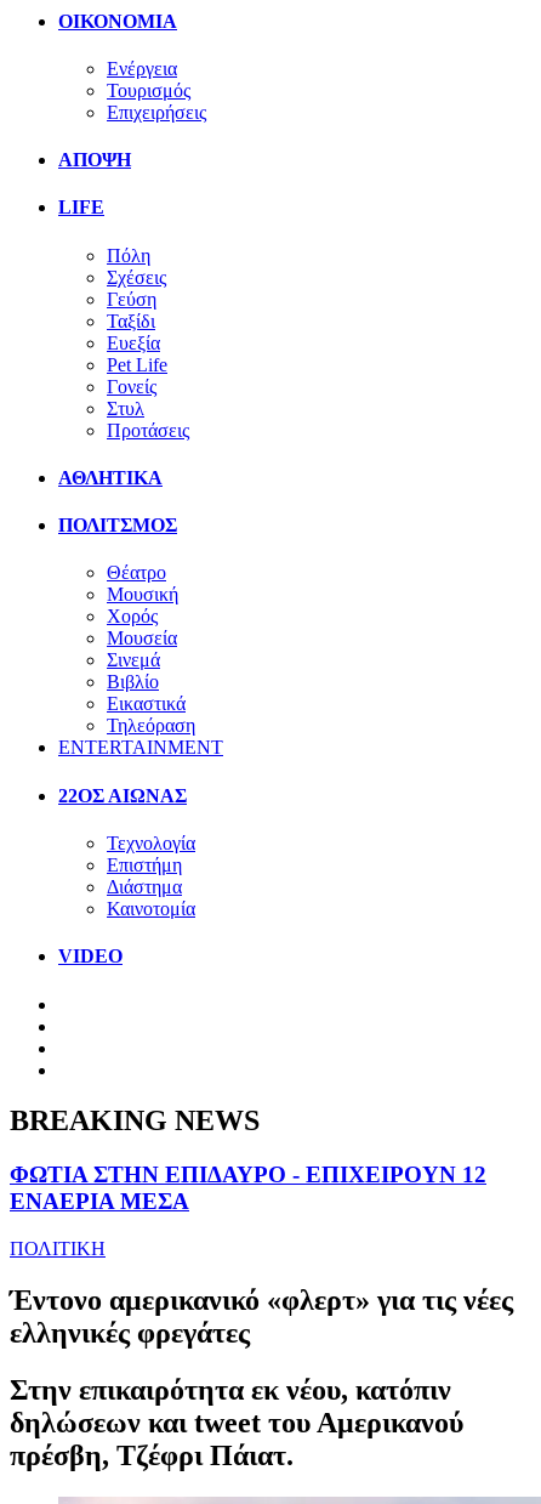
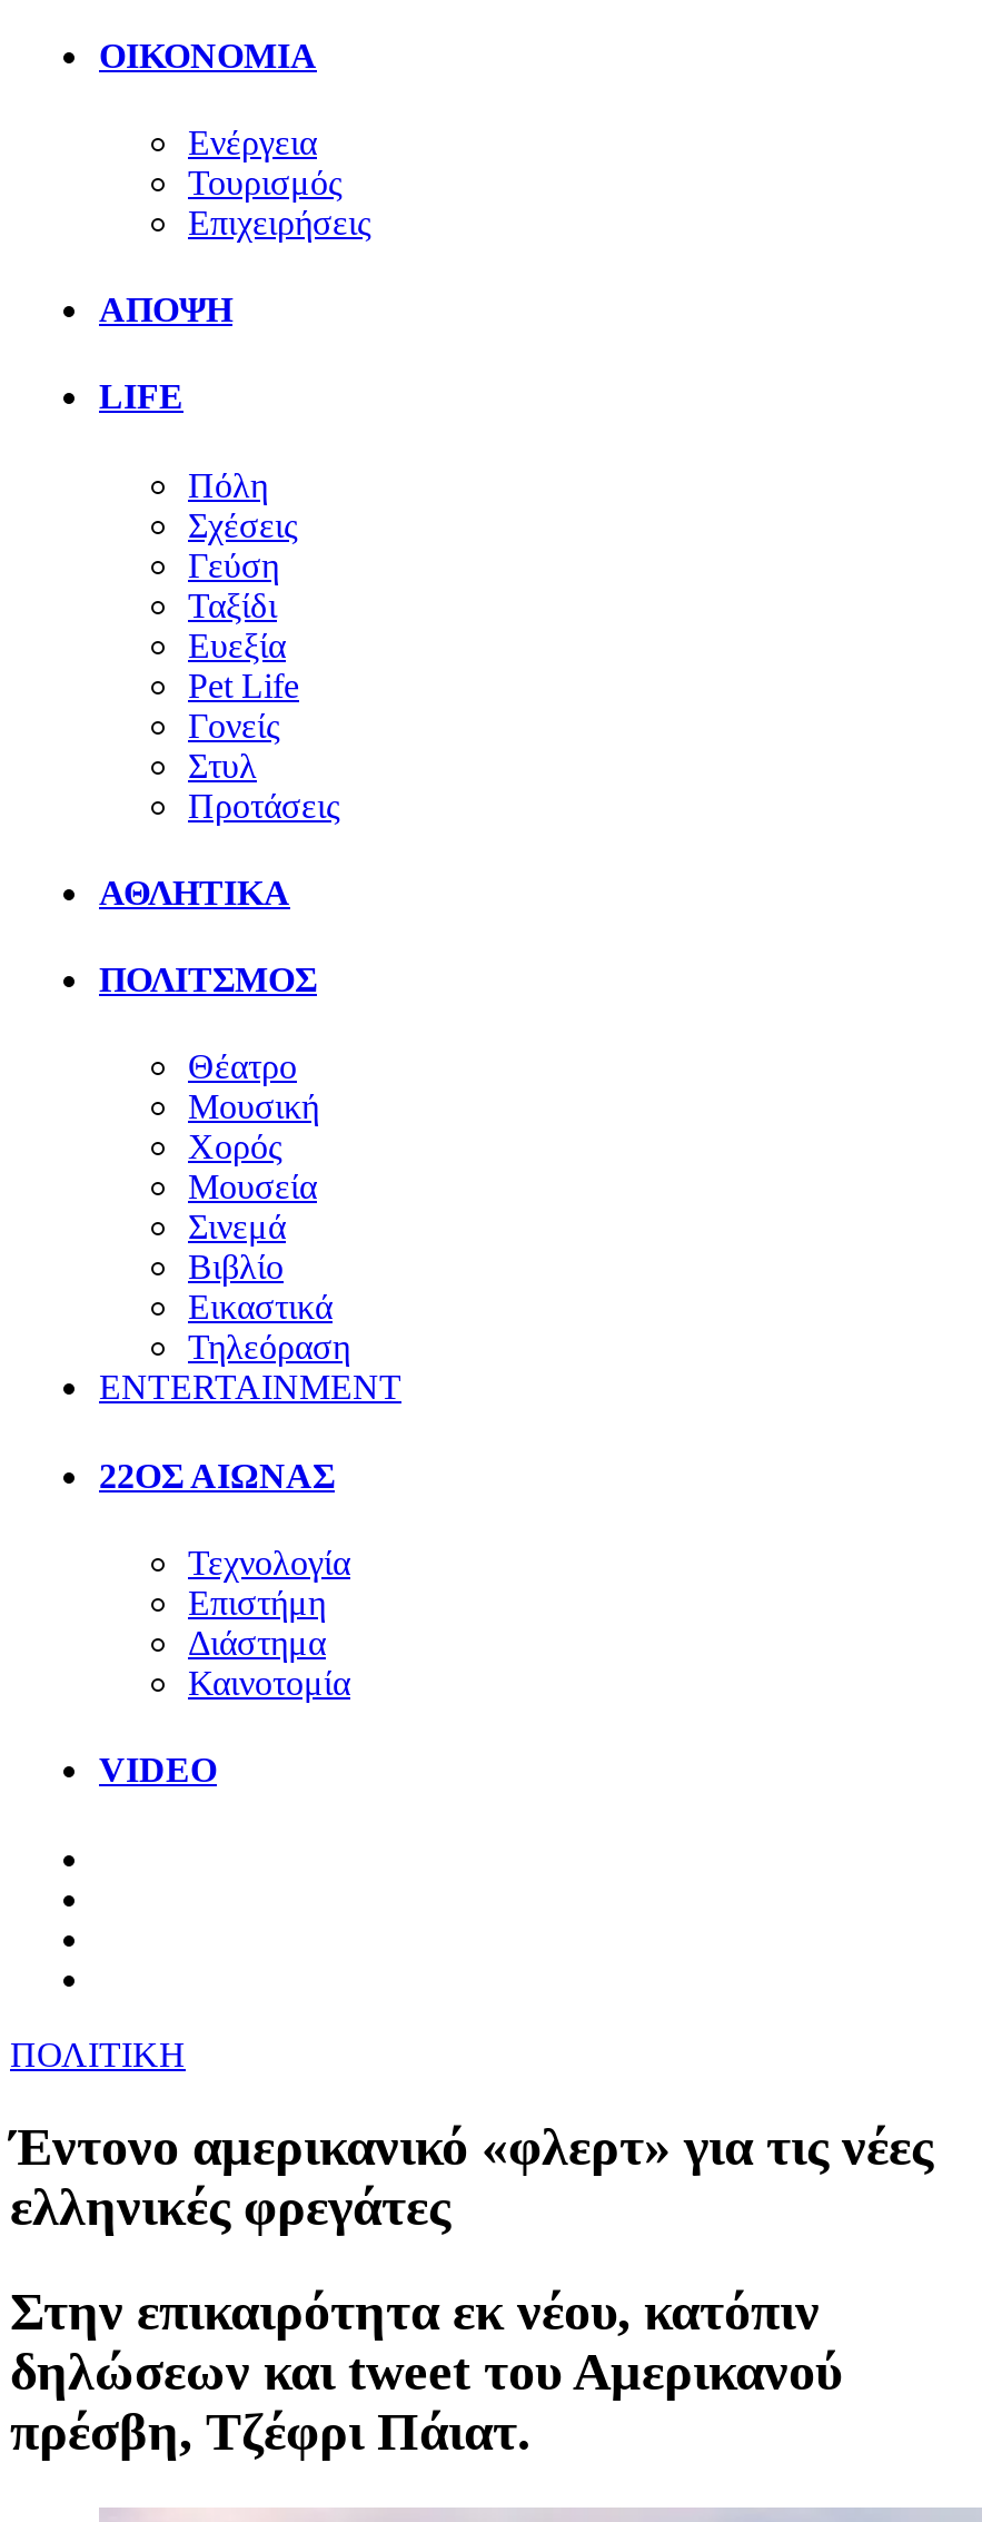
- BREAKING NEWS
- ΦΩΤΙΑ ΣΤΗΝ ΕΠΙΔΑΥΡΟ - ΕΠΙΧΕΙΡΟΥΝ 12
- ΕΝΑΕΡΙΑ ΜΕΣΑ
